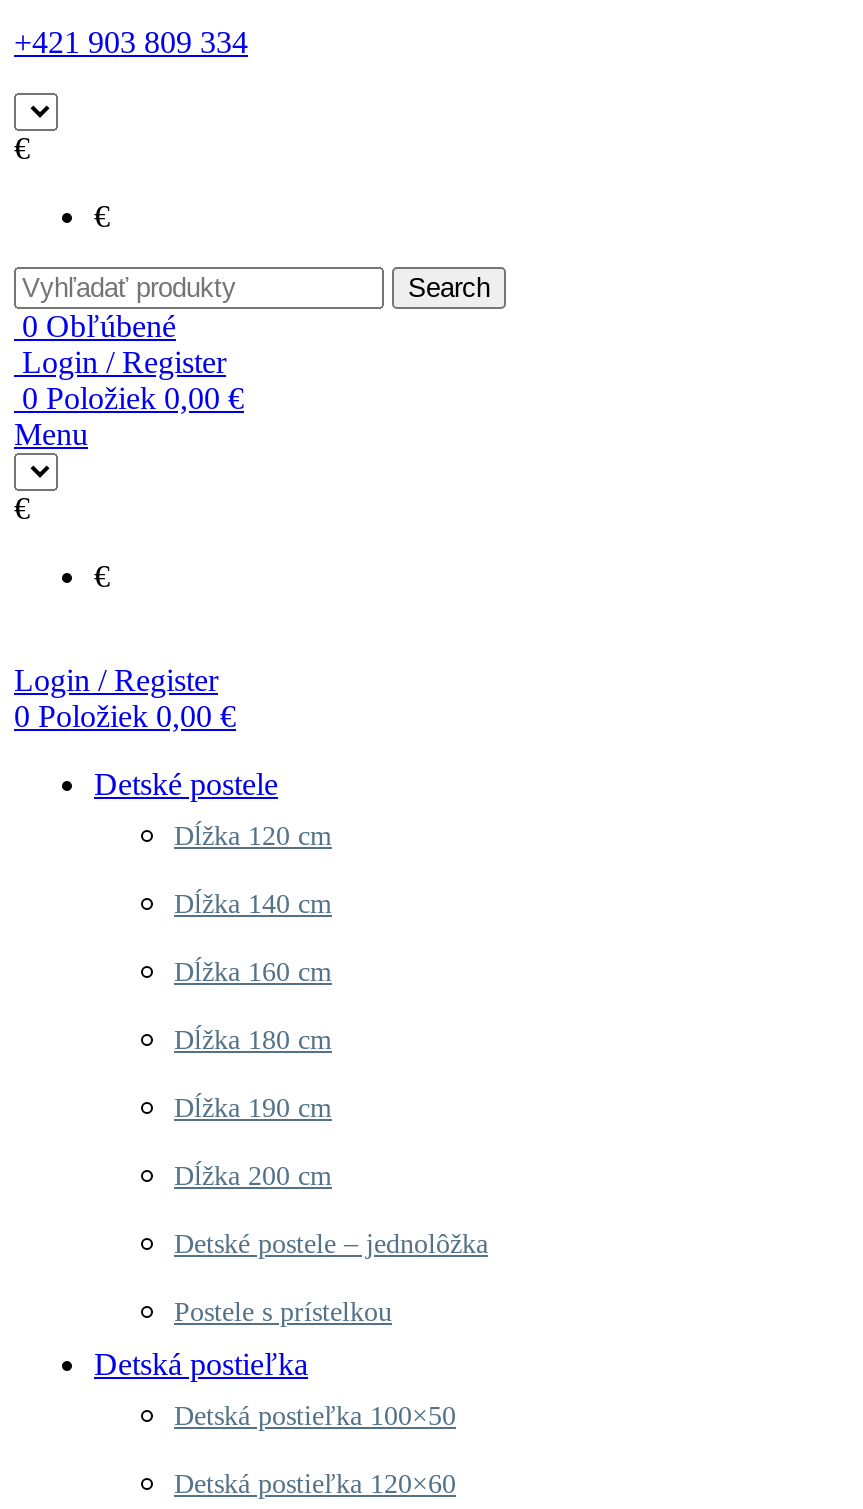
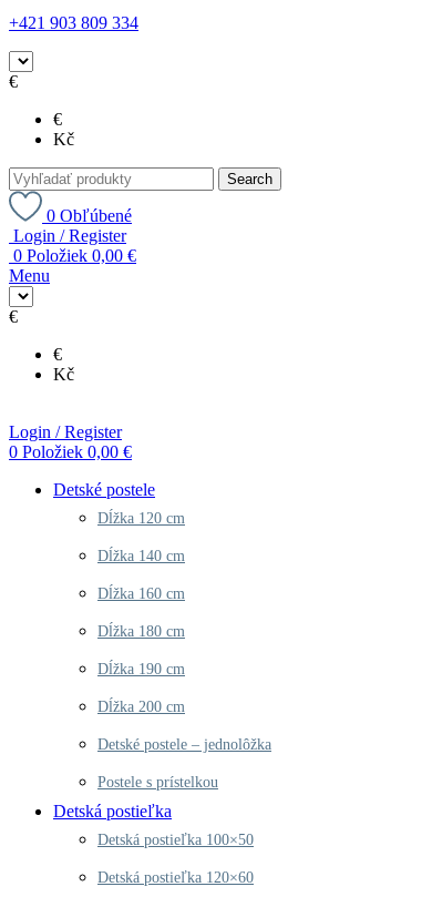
+ Kč

+ Kč
